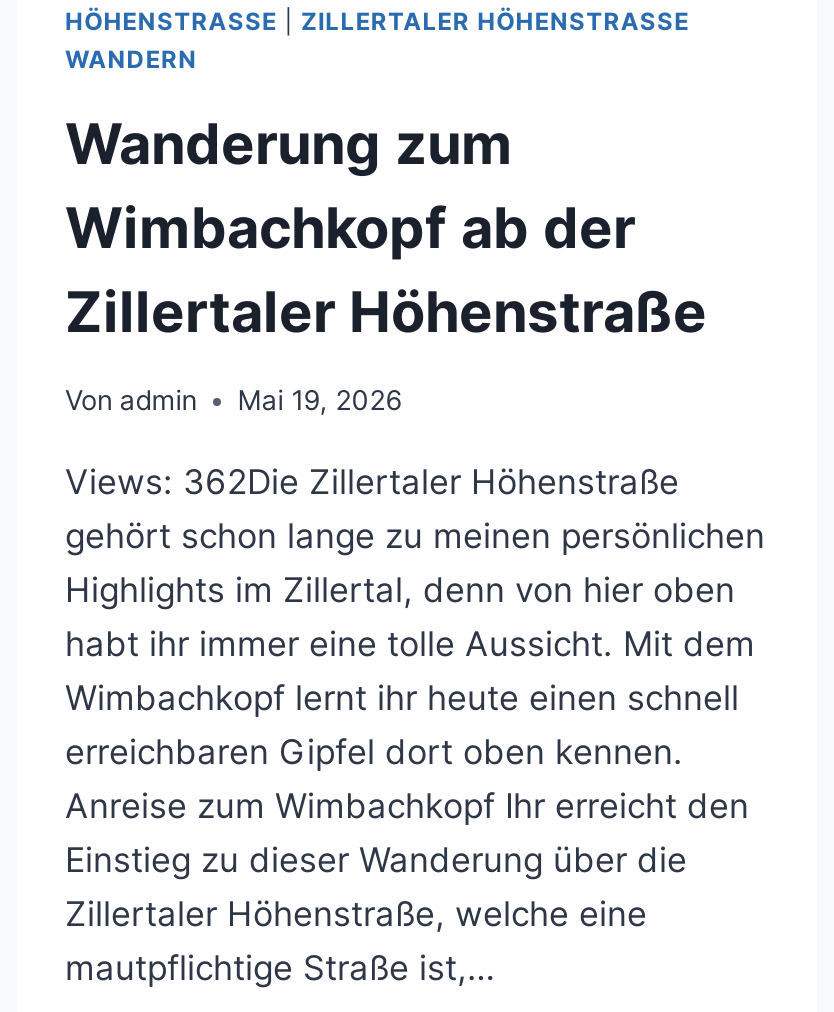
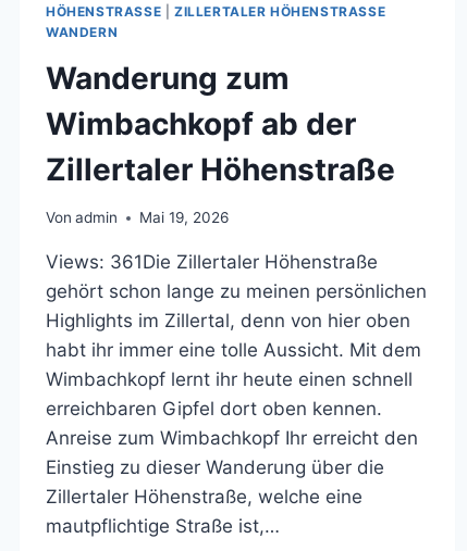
- Views: 362Die Zillertaler Höhenstraße
+ Views: 361Die Zillertaler Höhenstraße
